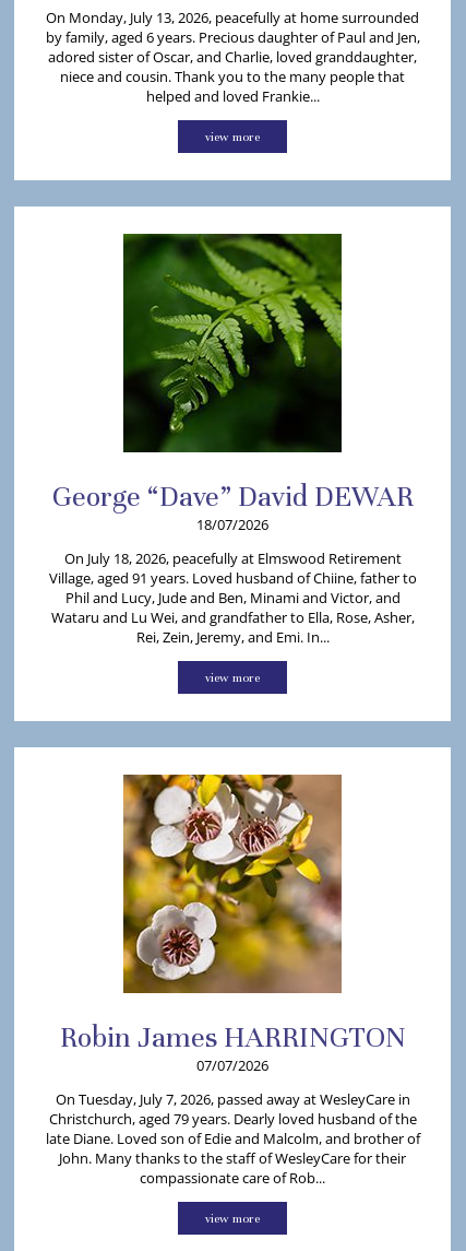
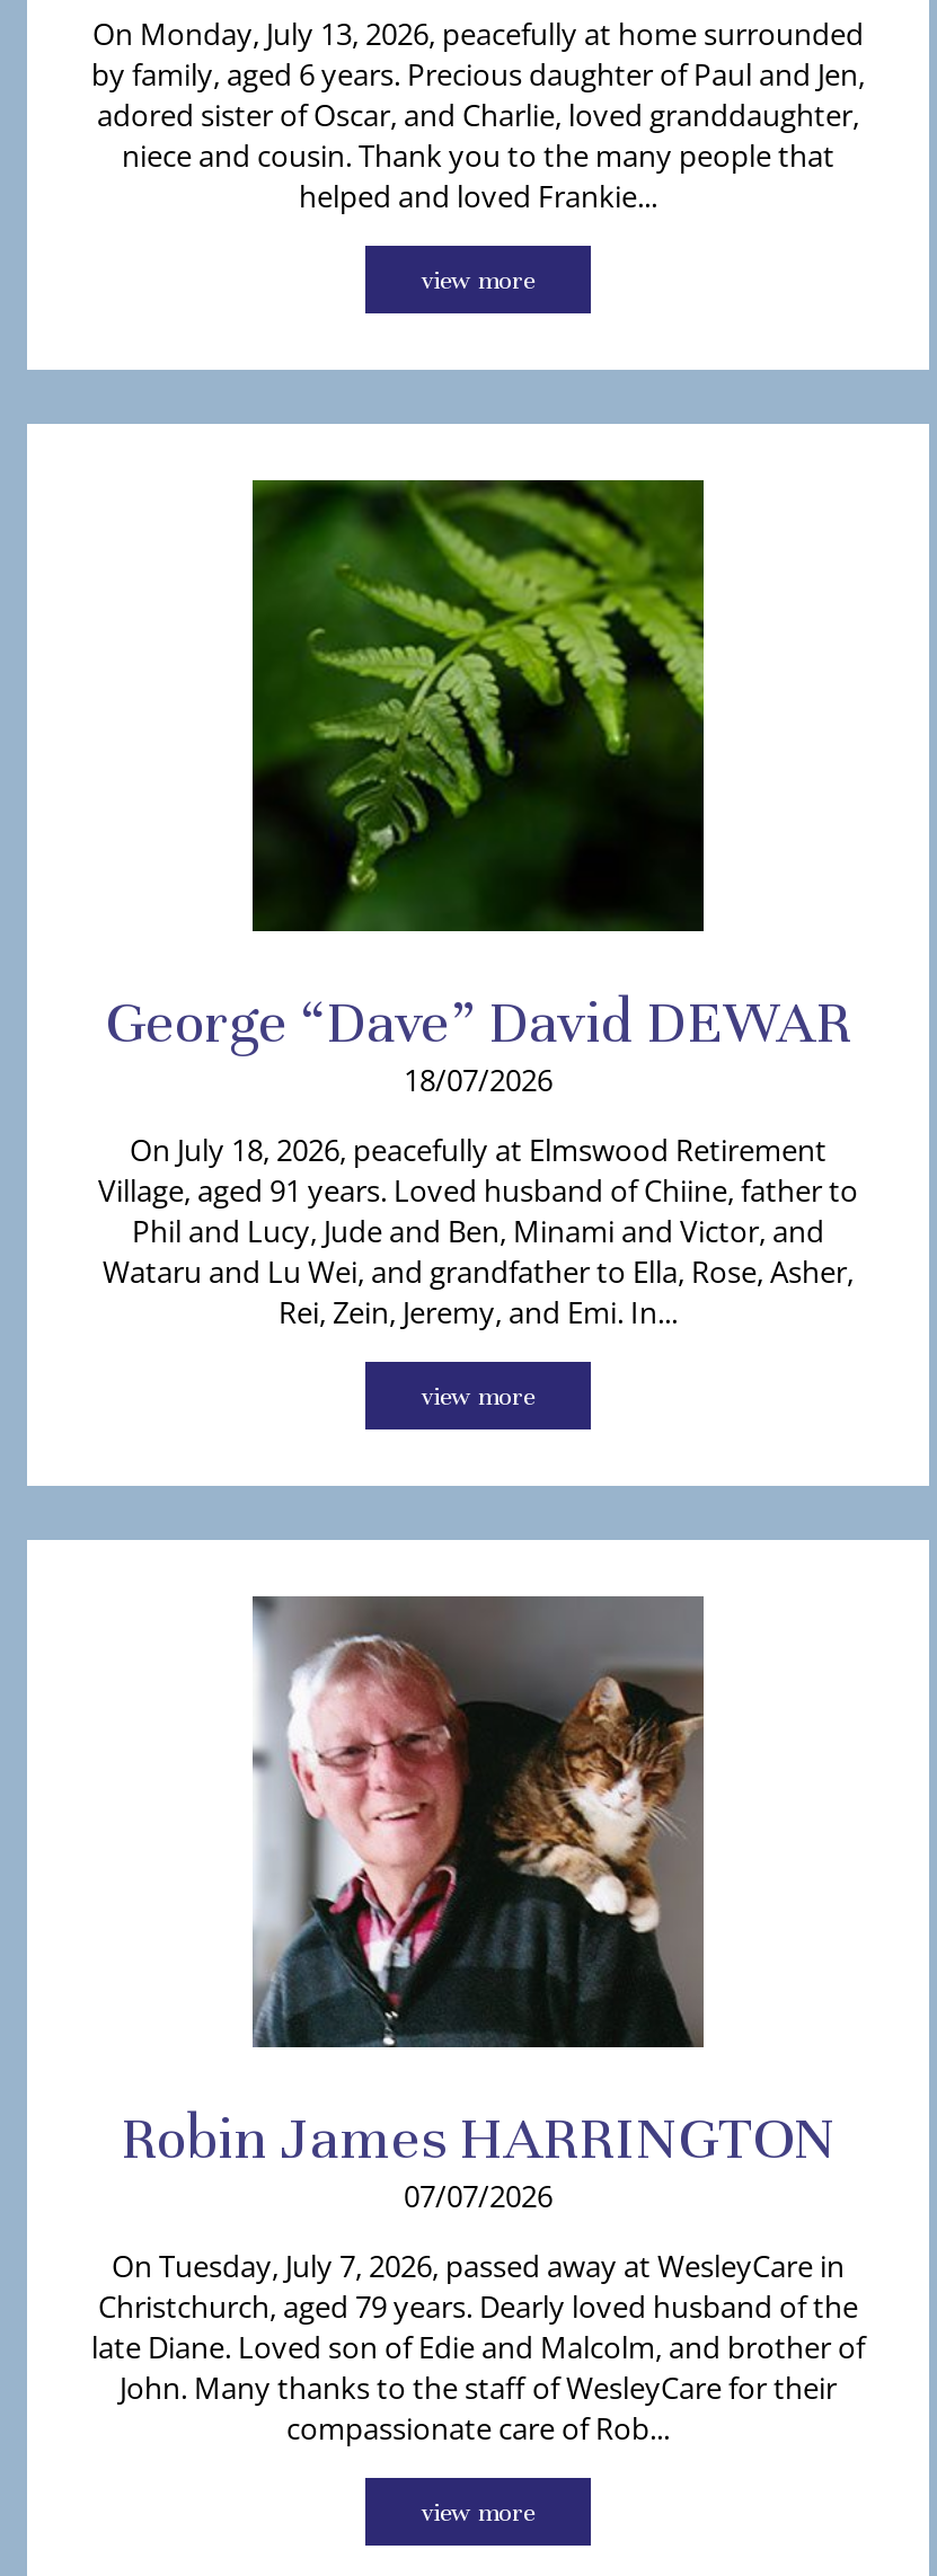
- [image]
+ [image]
